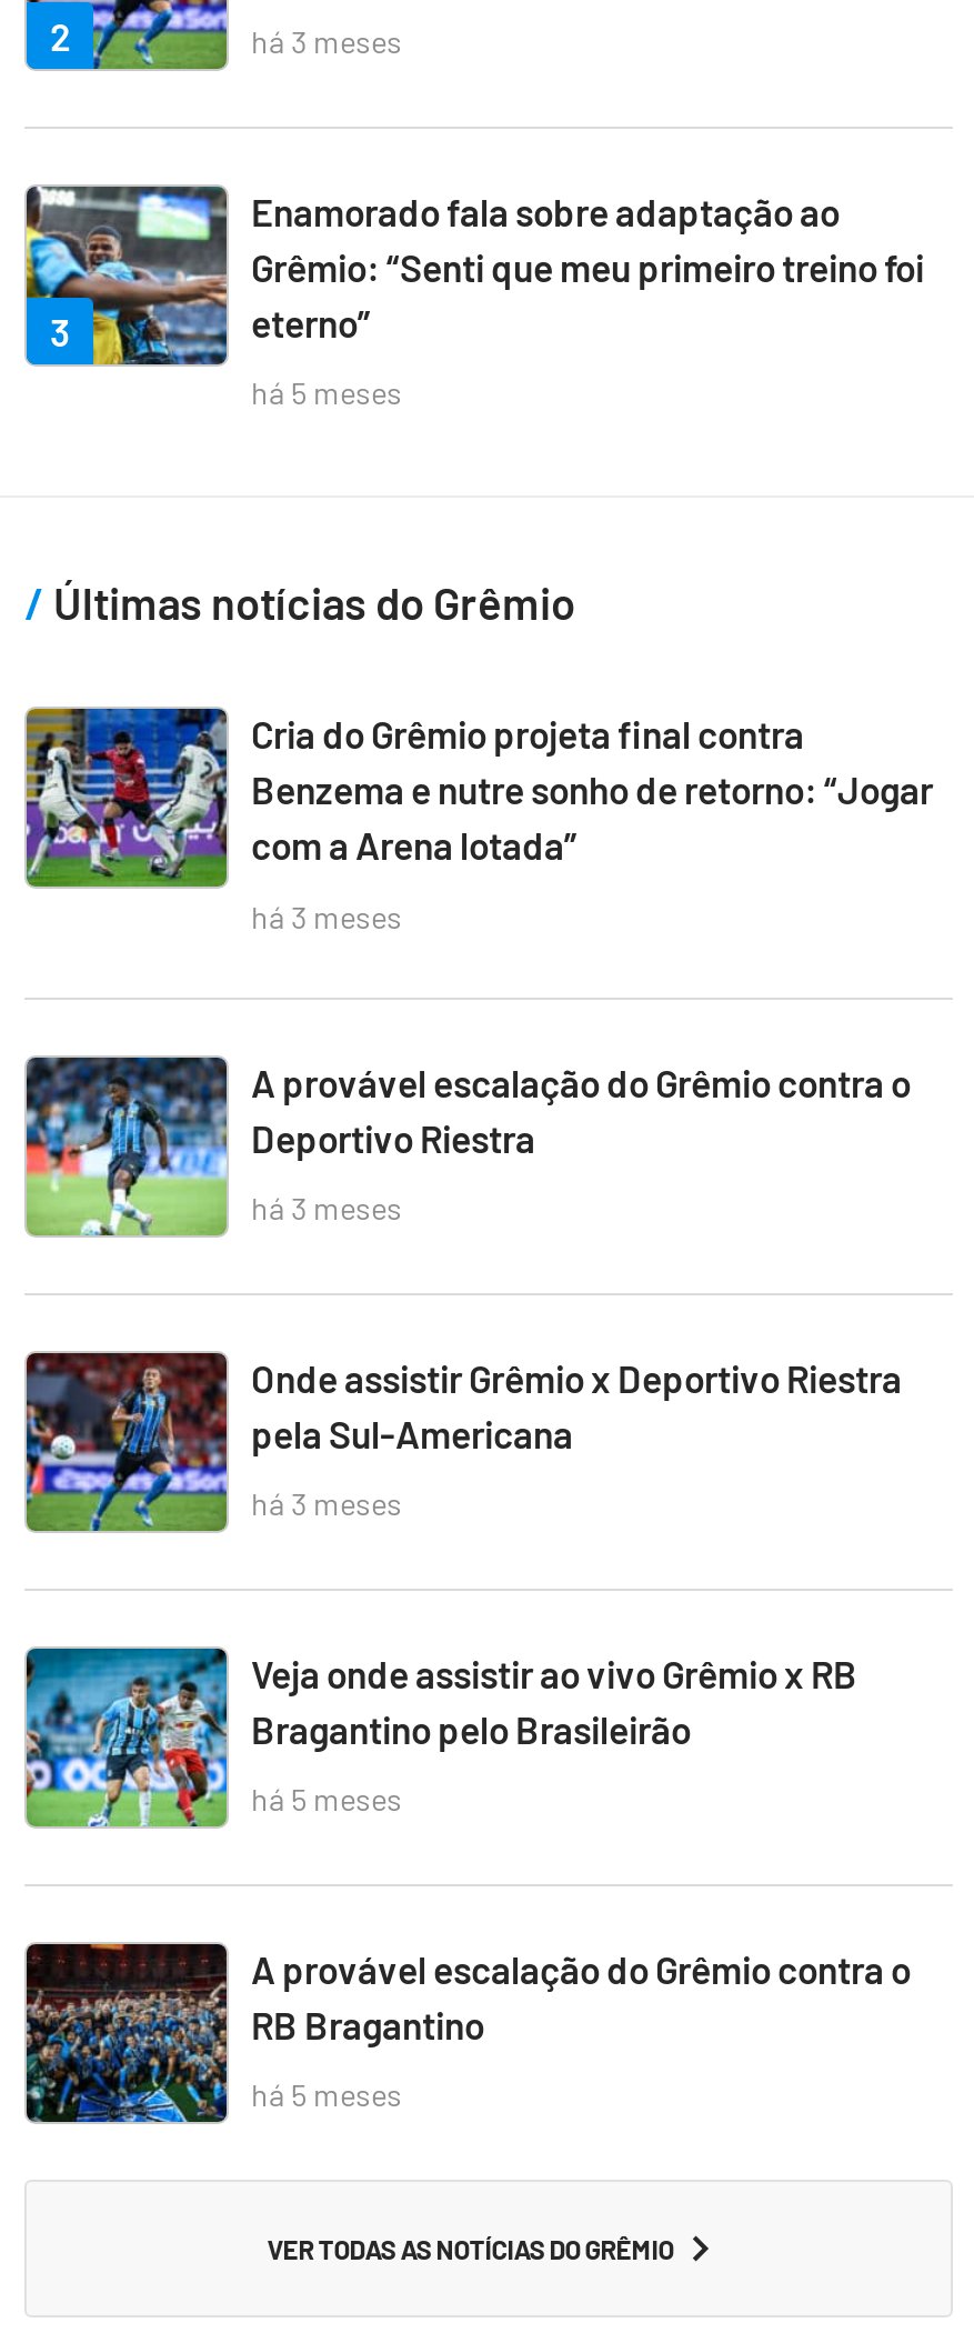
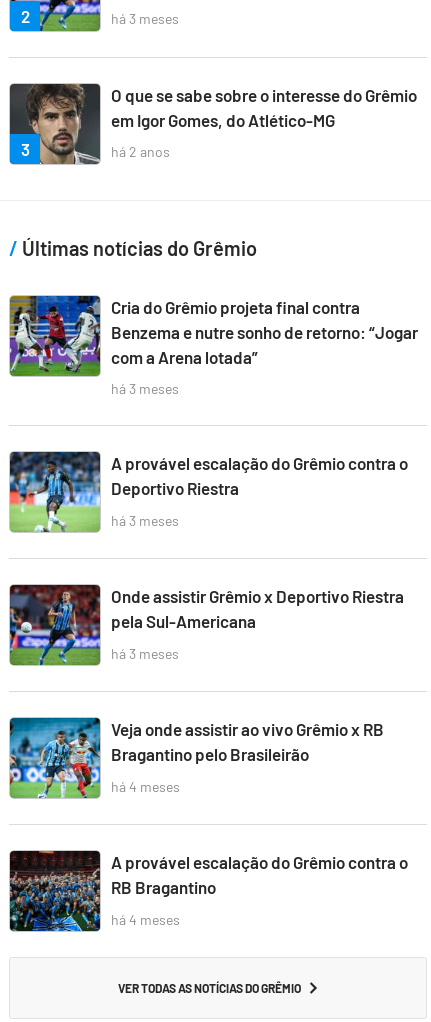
- [image]
- Enamorado fala sobre adaptação ao
- Grêmio: “Senti que meu primeiro treino foi
- eterno”
+ [image]
+ O que se sabe sobre o interesse do Grêmio
+ em Igor Gomes, do Atlético-MG

- há 5 meses
+ há 2 anos

- há 5 meses
+ há 4 meses

- há 5 meses
+ há 4 meses
